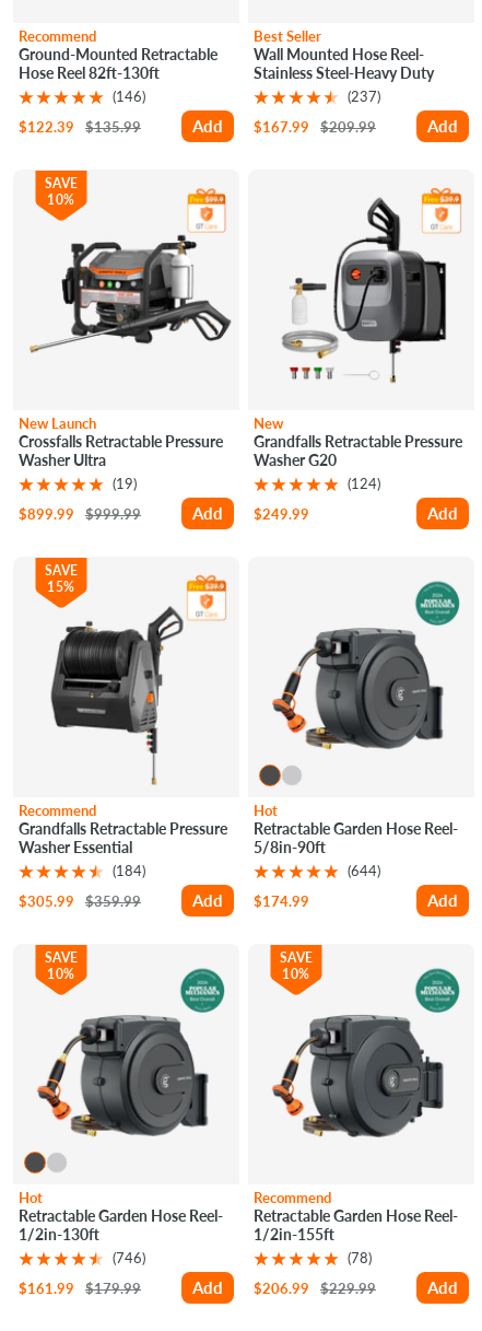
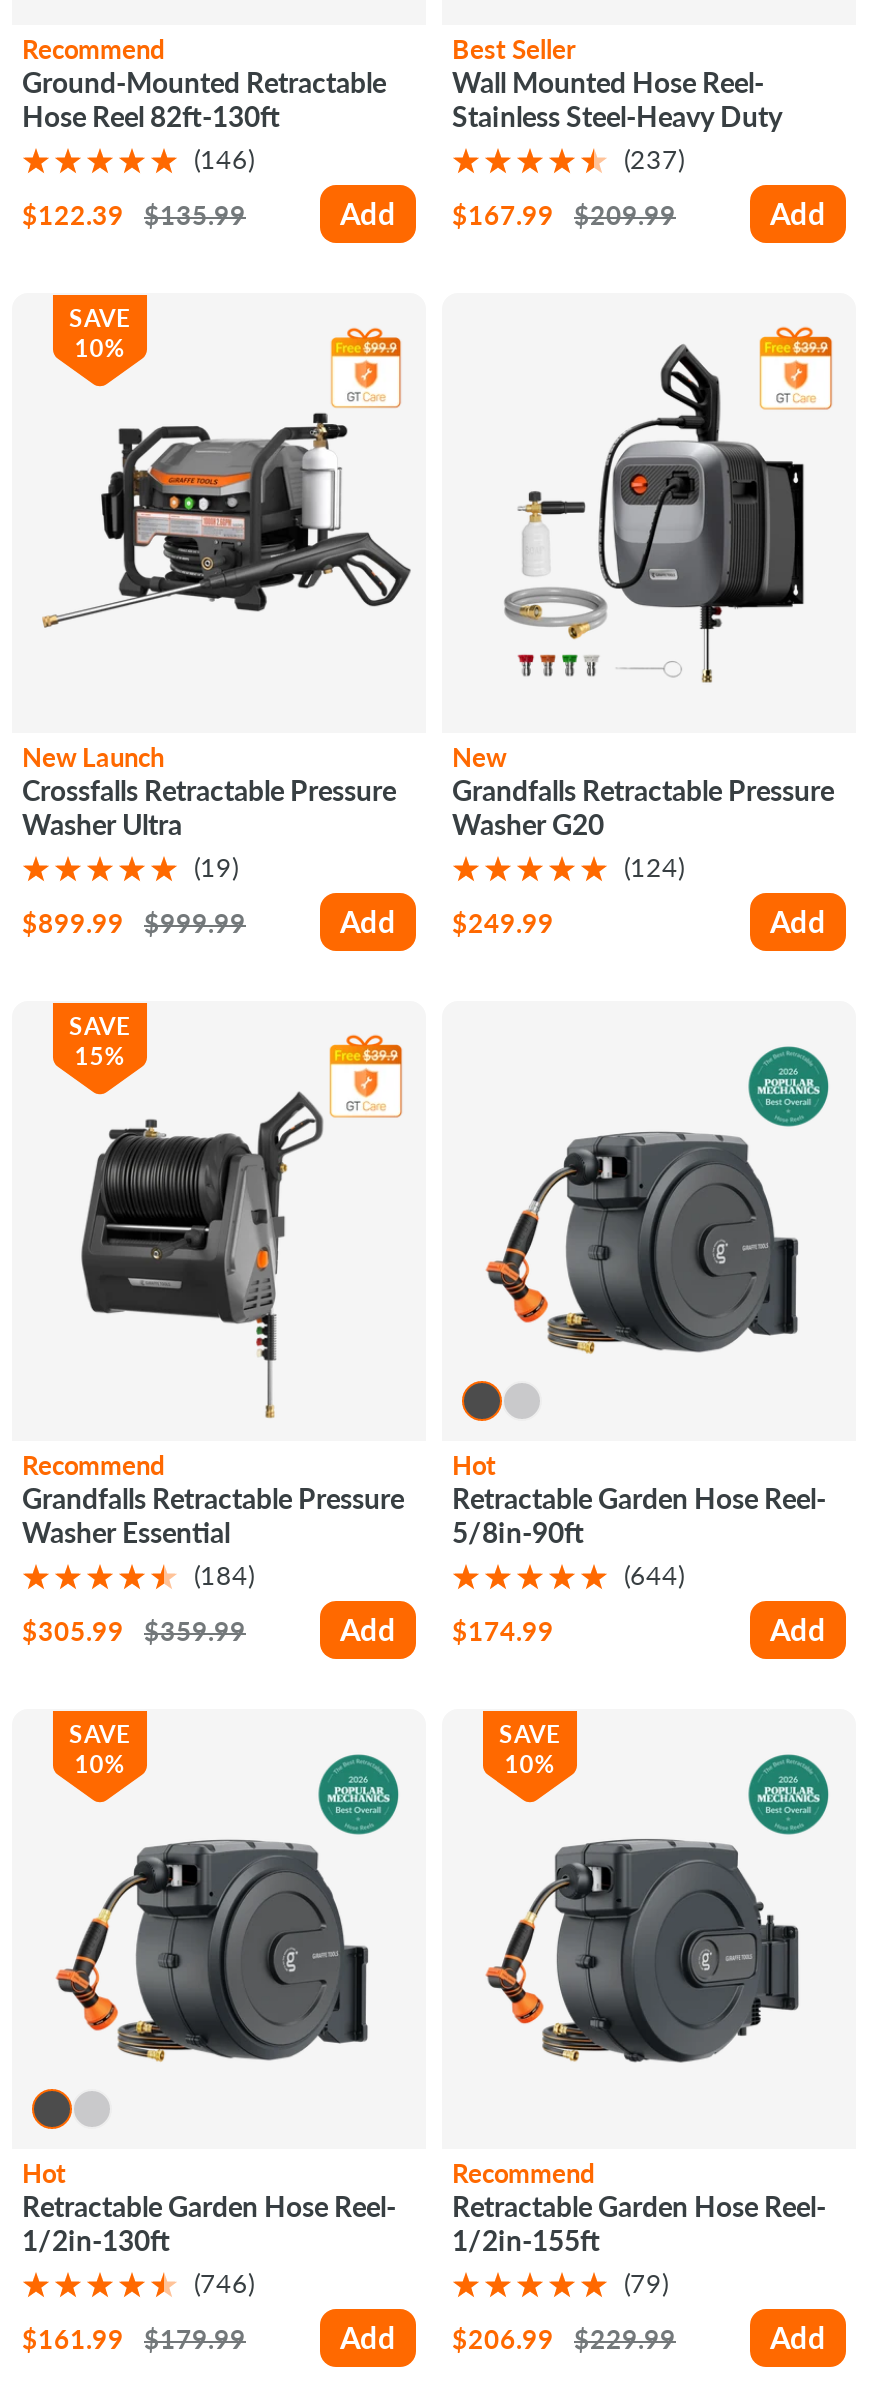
- (78)
+ (79)
